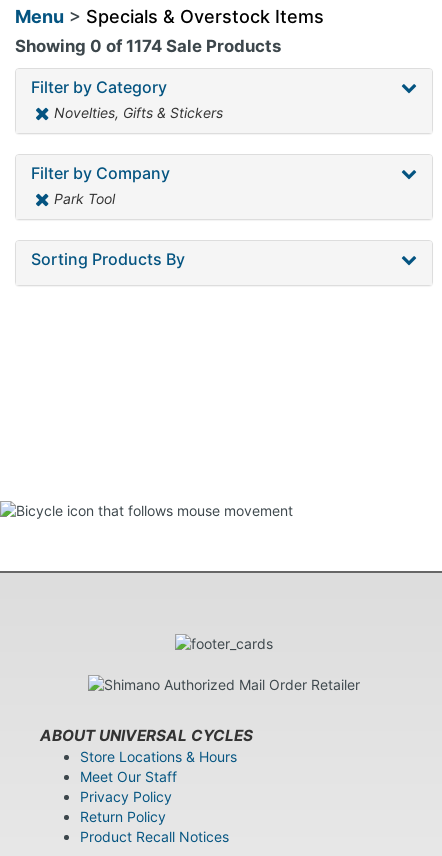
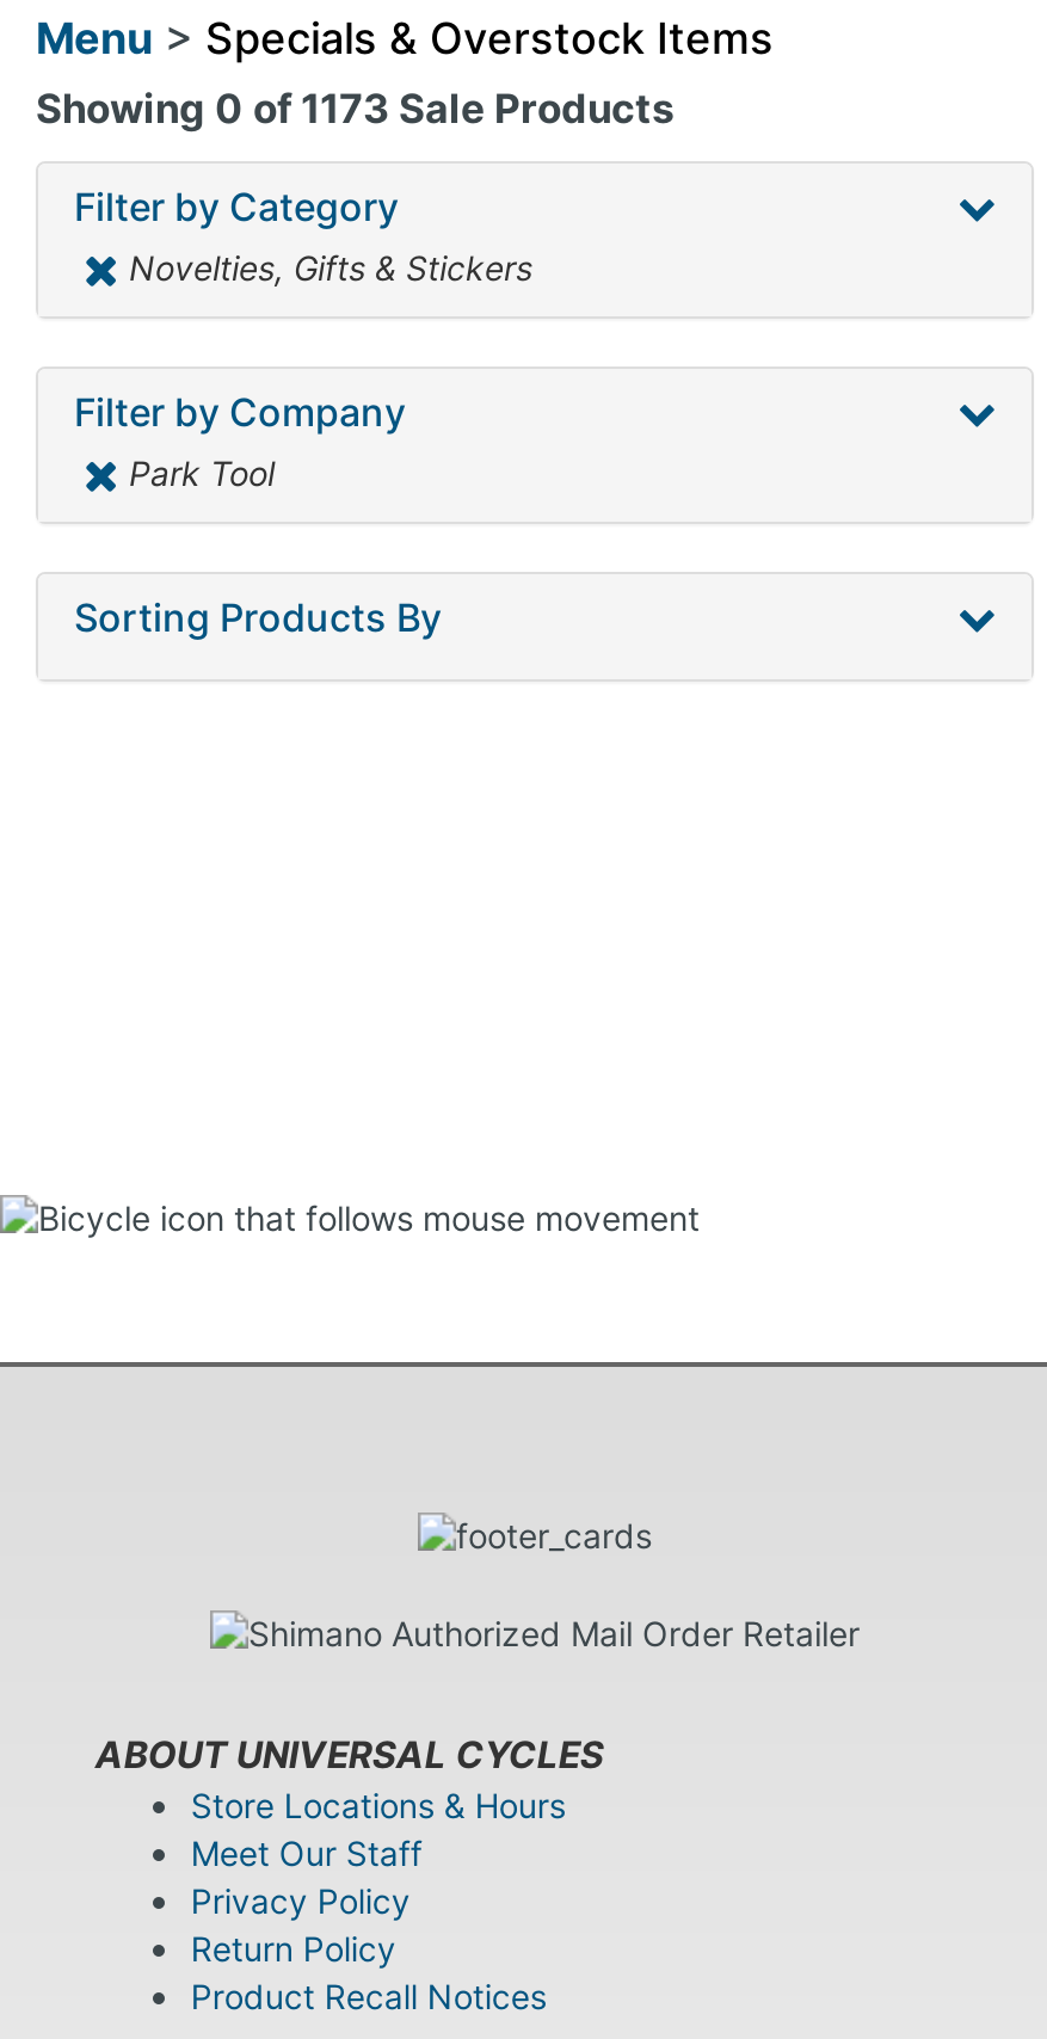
- Showing 0 of 1174 Sale Products
+ Showing 0 of 1173 Sale Products
